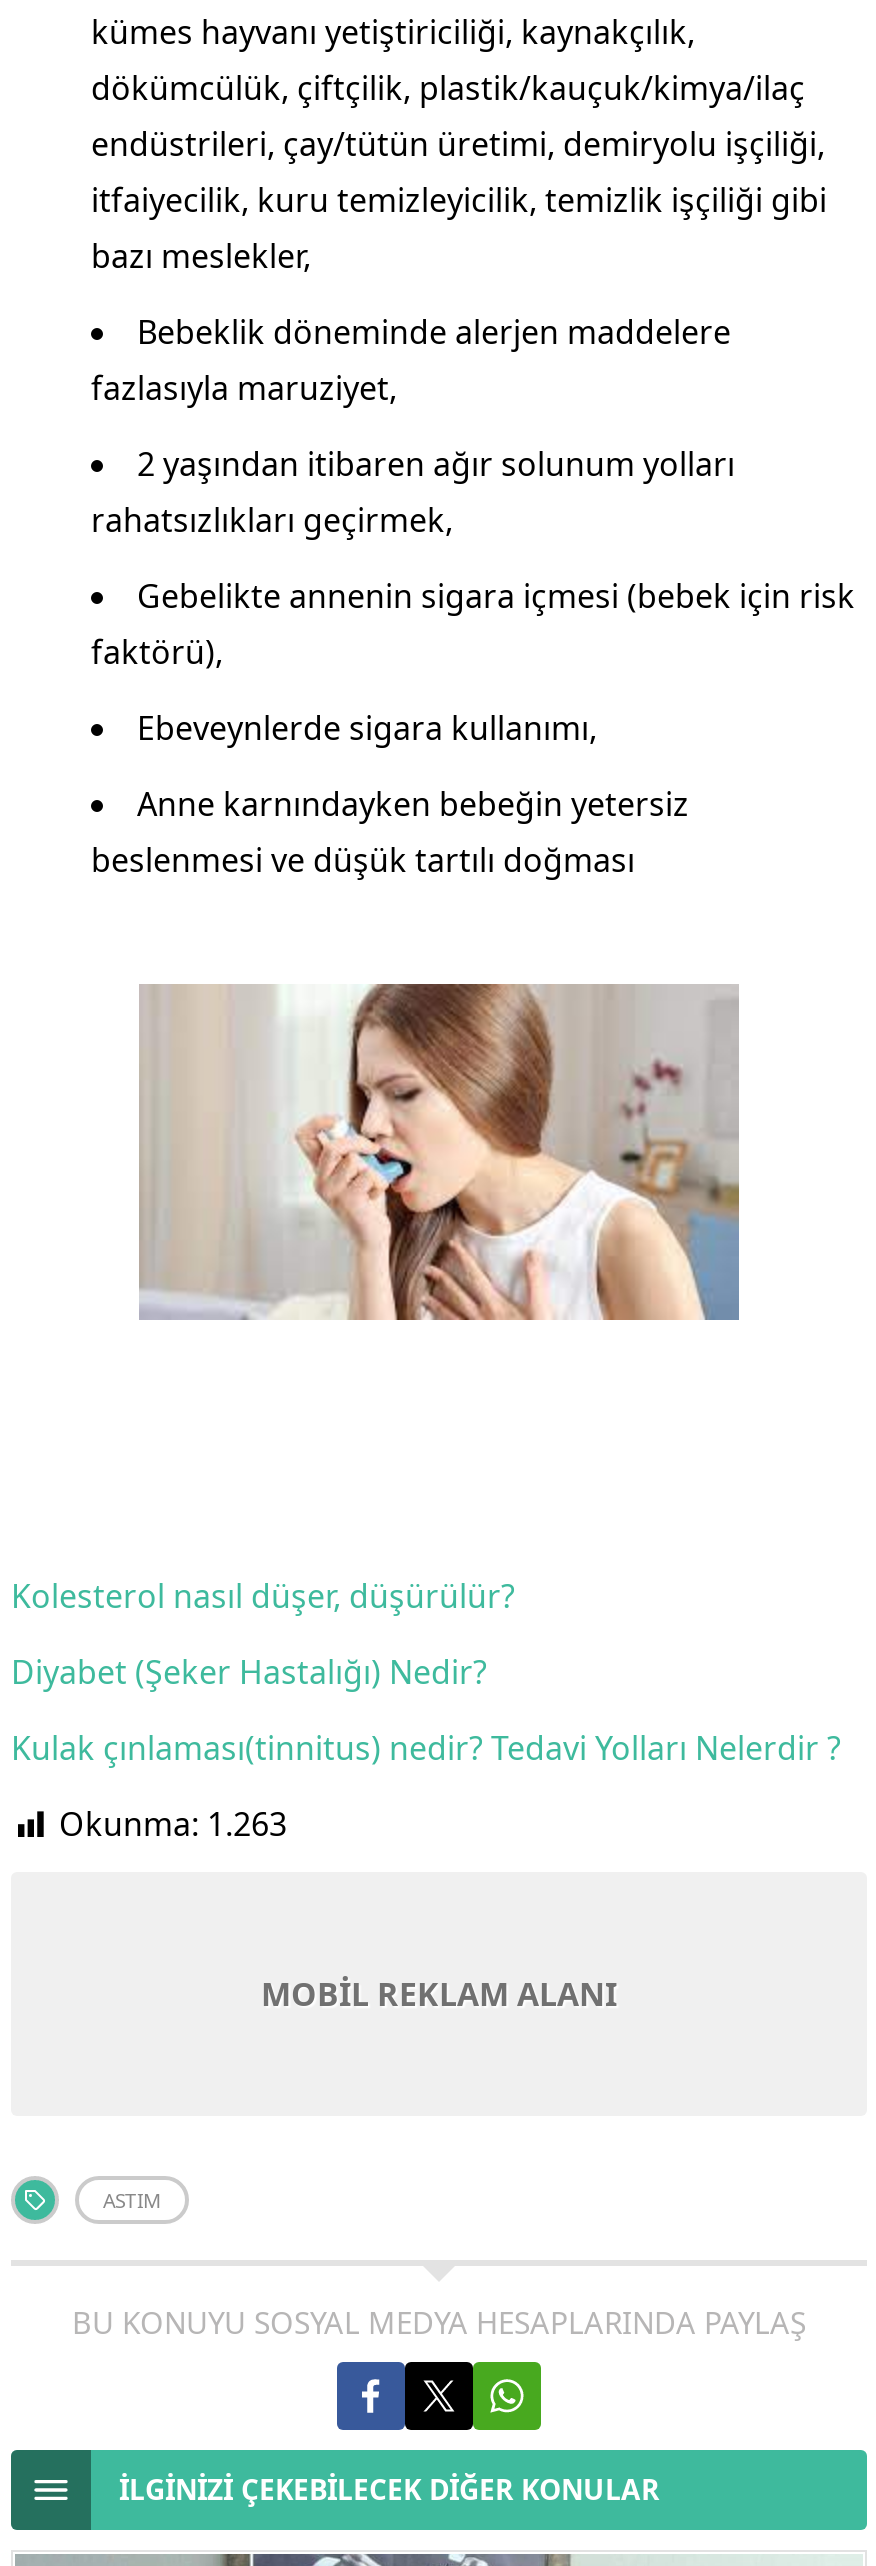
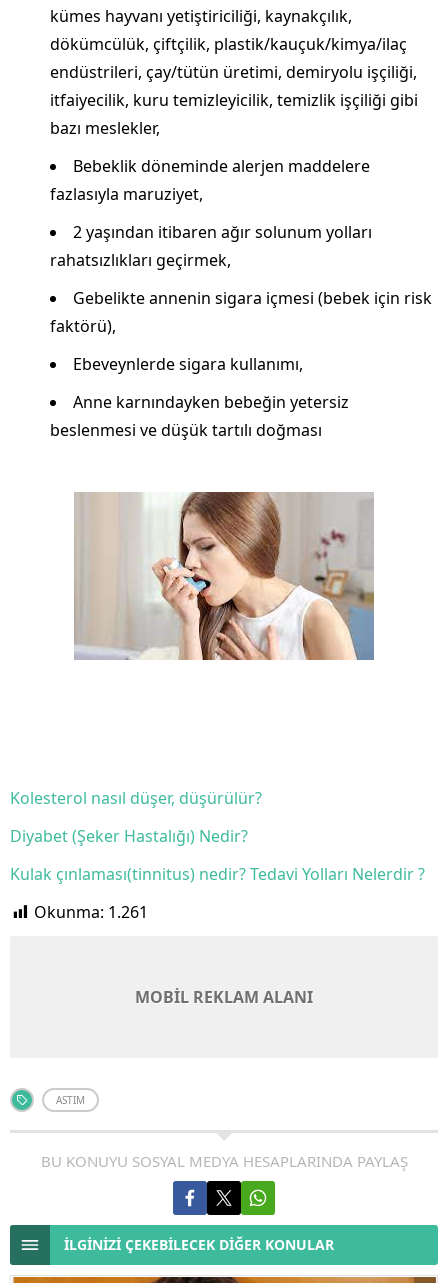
- Okunma: 1.263
+ Okunma: 1.261
